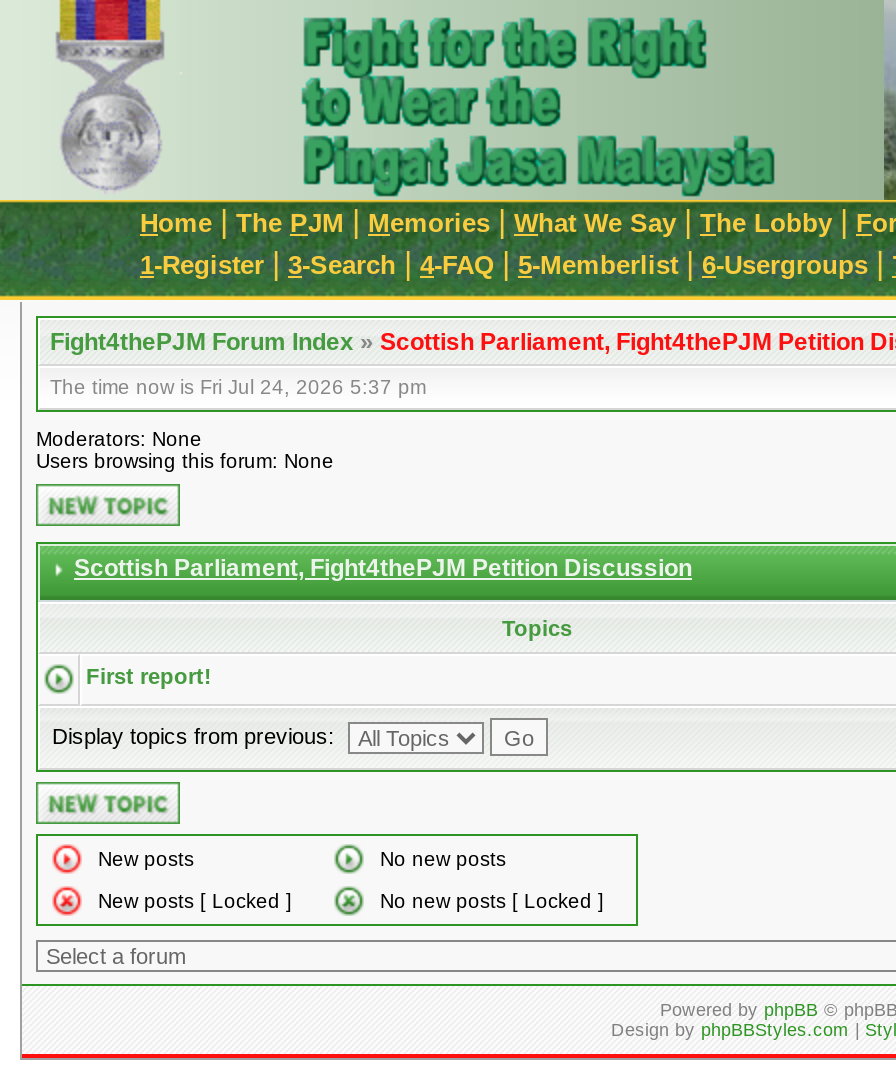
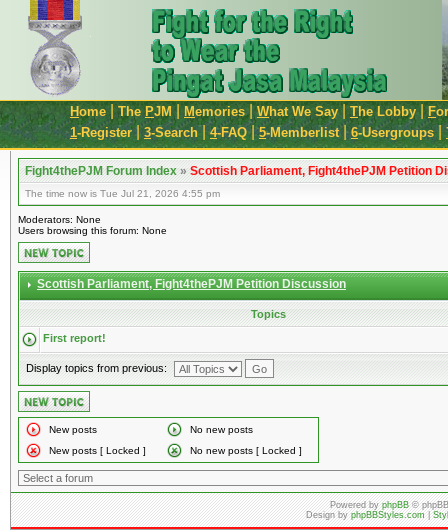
- The time now is Fri Jul 24, 2026 5:37 pm
+ The time now is Tue Jul 21, 2026 4:55 pm
